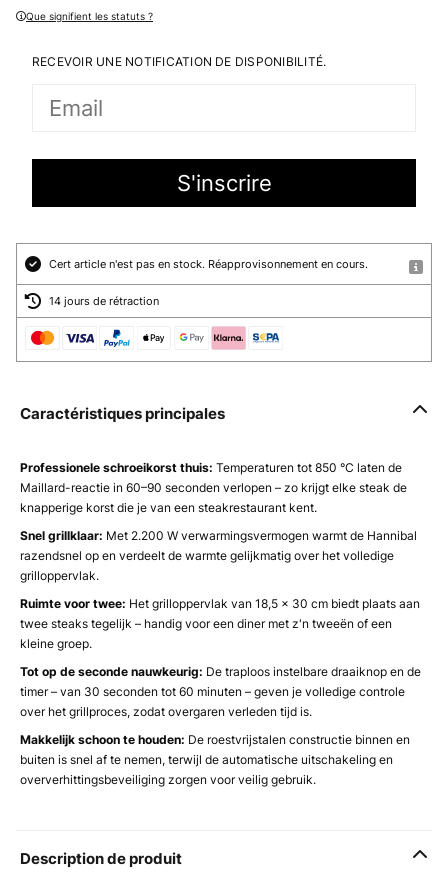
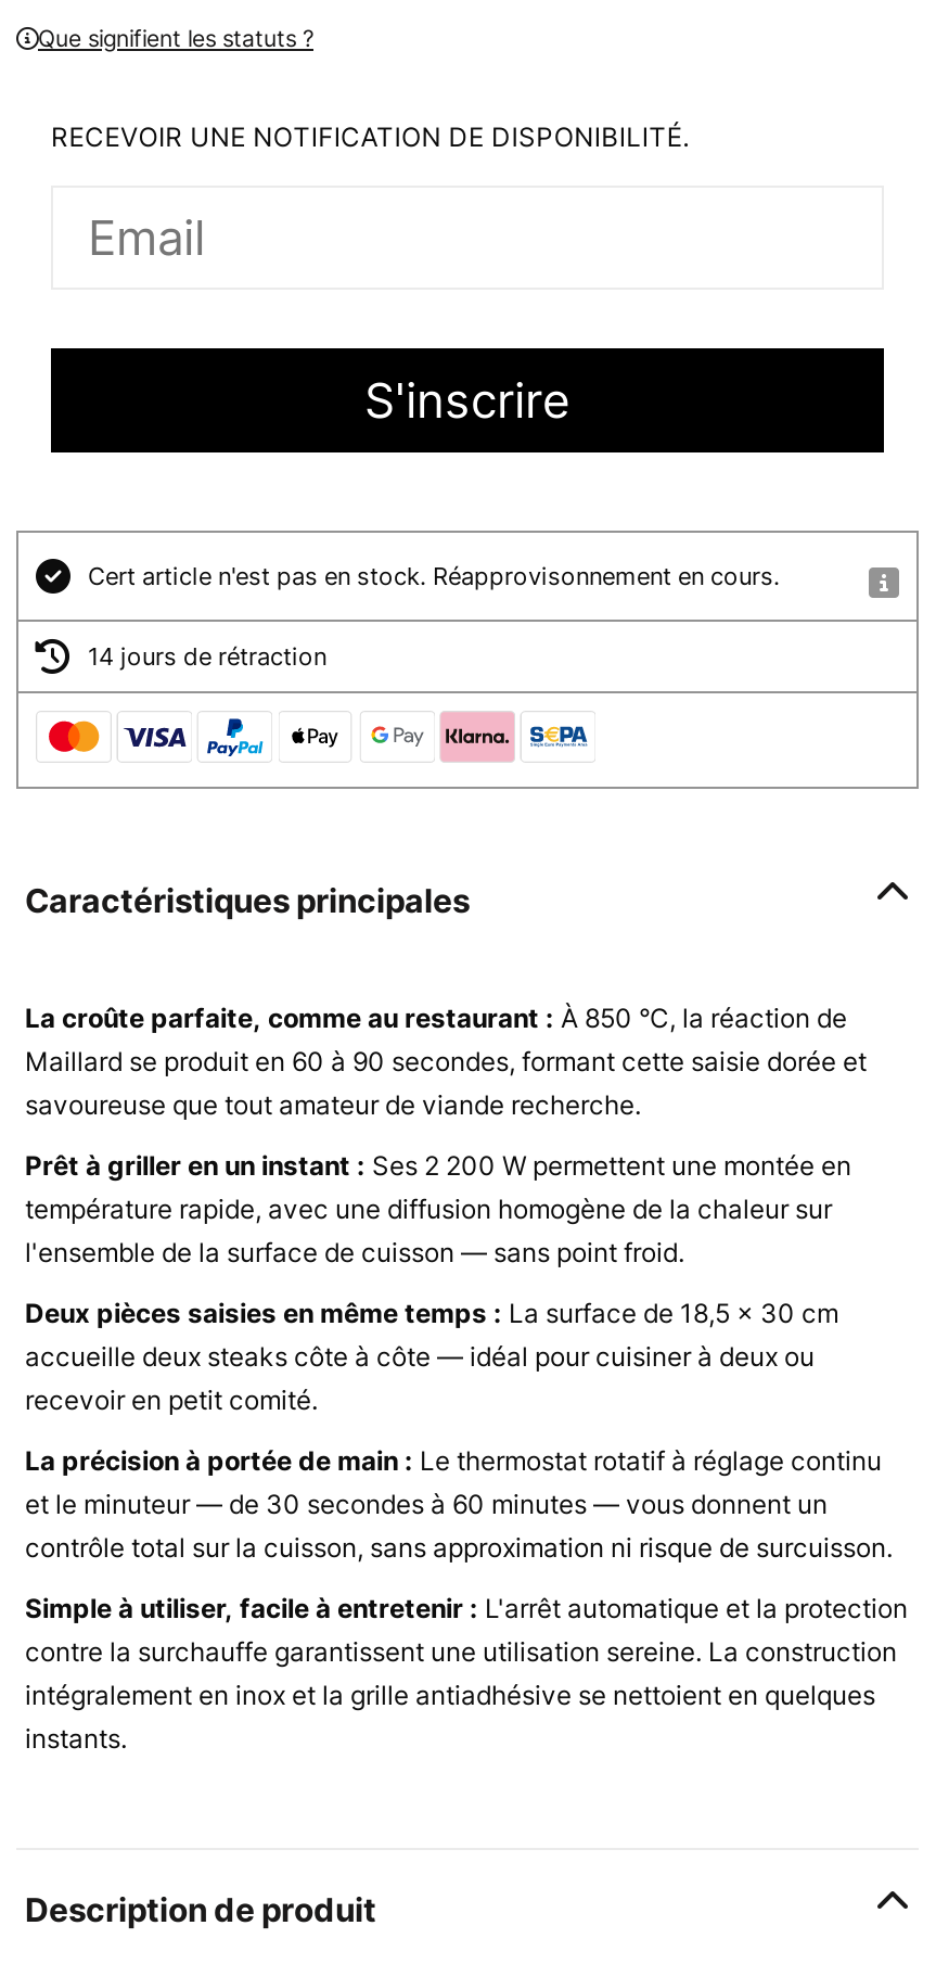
- Professionele schroeikorst thuis: Temperaturen tot 850 °C laten de
- Maillard-reactie in 60–90 seconden verlopen – zo krijgt elke steak de
- knapperige korst die je van een steakrestaurant kent.
+ La croûte parfaite, comme au restaurant : À 850 °C, la réaction de
+ Maillard se produit en 60 à 90 secondes, formant cette saisie dorée et
+ savoureuse que tout amateur de viande recherche.

- Snel grillklaar: Met 2.200 W verwarmingsvermogen warmt de Hannibal
- razendsnel op en verdeelt de warmte gelijkmatig over het volledige
- grilloppervlak.
+ Prêt à griller en un instant : Ses 2 200 W permettent une montée en
+ température rapide, avec une diffusion homogène de la chaleur sur
+ l'ensemble de la surface de cuisson — sans point froid.

- Ruimte voor twee: Het grilloppervlak van 18,5 × 30 cm biedt plaats aan
- twee steaks tegelijk – handig voor een diner met z'n tweeën of een
- kleine groep.
+ Deux pièces saisies en même temps : La surface de 18,5 × 30 cm
+ accueille deux steaks côte à côte — idéal pour cuisiner à deux ou
+ recevoir en petit comité.

- Tot op de seconde nauwkeurig: De traploos instelbare draaiknop en de
- timer – van 30 seconden tot 60 minuten – geven je volledige controle
- over het grillproces, zodat overgaren verleden tijd is.
+ La précision à portée de main : Le thermostat rotatif à réglage continu
+ et le minuteur — de 30 secondes à 60 minutes — vous donnent un
+ contrôle total sur la cuisson, sans approximation ni risque de surcuisson.

- Makkelijk schoon te houden: De roestvrijstalen constructie binnen en
- buiten is snel af te nemen, terwijl de automatische uitschakeling en
- oververhittingsbeveiliging zorgen voor veilig gebruik.
+ Simple à utiliser, facile à entretenir : L'arrêt automatique et la protection
+ contre la surchauffe garantissent une utilisation sereine. La construction
+ intégralement en inox et la grille antiadhésive se nettoient en quelques
+ instants.
